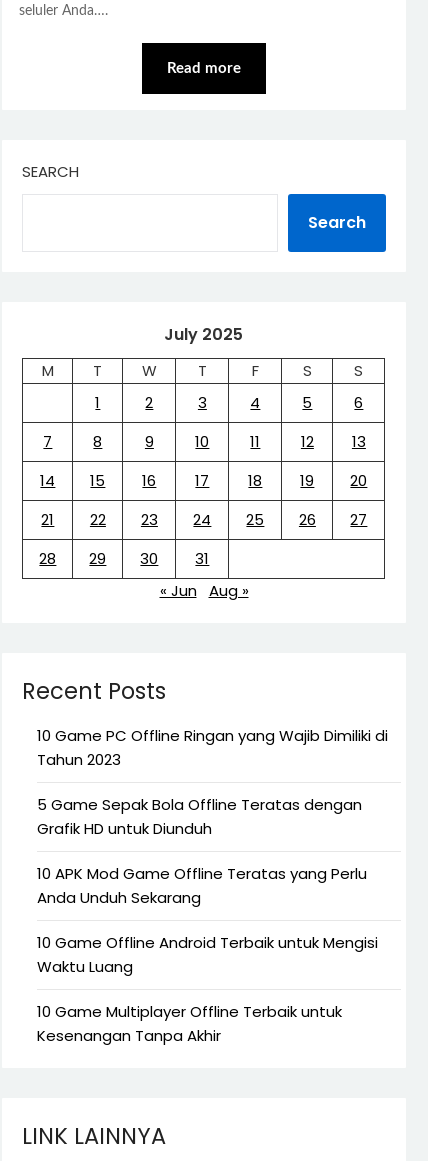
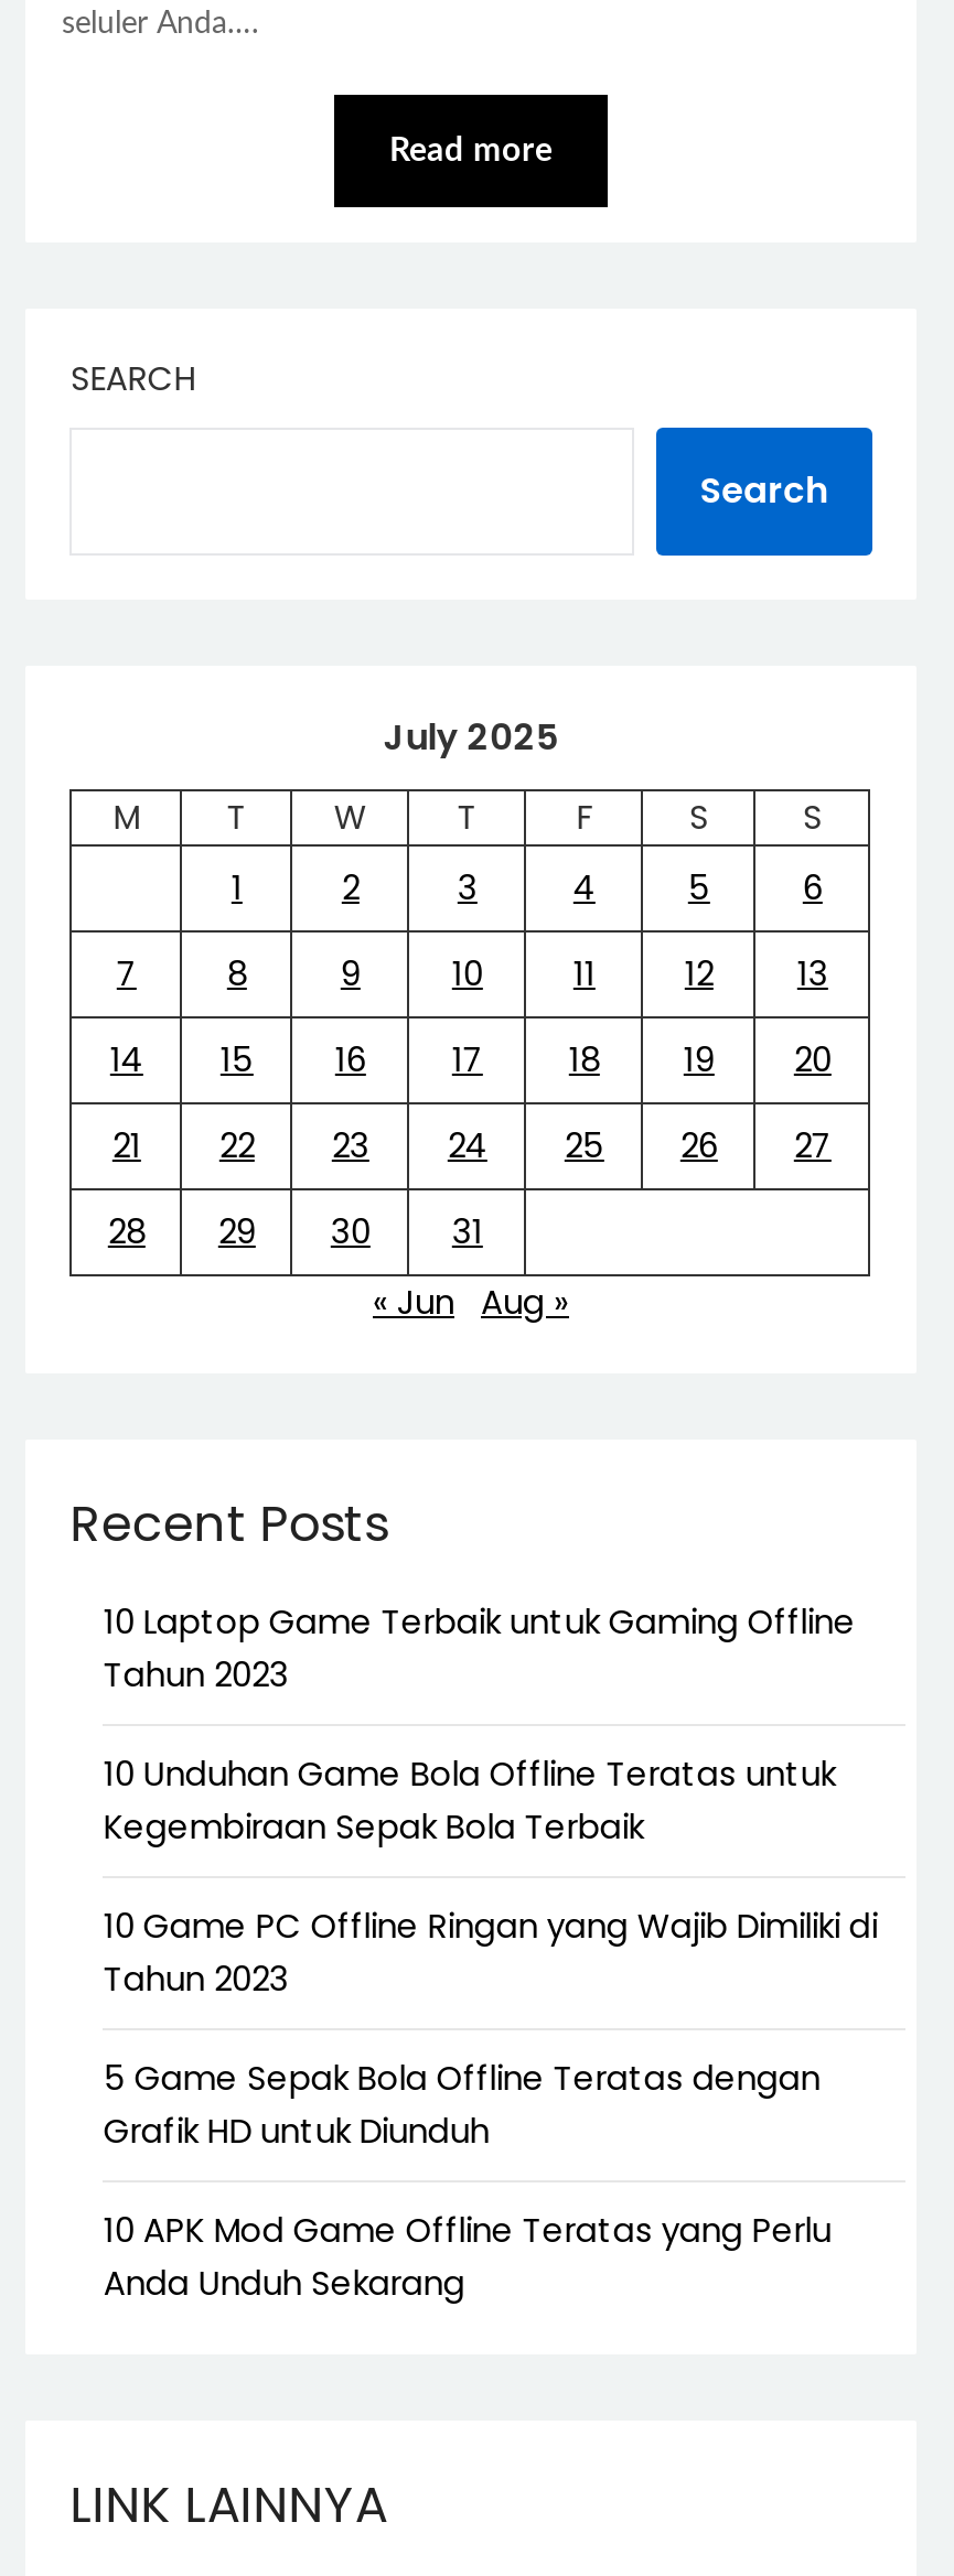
+ 10 Laptop Game Terbaik untuk Gaming Offline
+ Tahun 2023
+ 10 Unduhan Game Bola Offline Teratas untuk
+ Kegembiraan Sepak Bola Terbaik

moved down: 10 Game PC Offline Ringan yang Wajib Dimiliki di | Tahun 2023 | 5 Game Sepak Bola Offline Teratas dengan | Grafik HD untuk Diunduh | 10 APK Mod Game Offline Teratas yang Perlu | Anda Unduh Sekarang

- 10 Game Offline Android Terbaik untuk Mengisi
- Waktu Luang
- 10 Game Multiplayer Offline Terbaik untuk
- Kesenangan Tanpa Akhir
